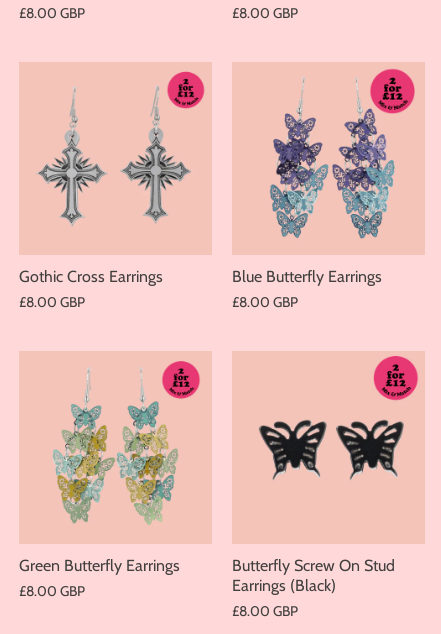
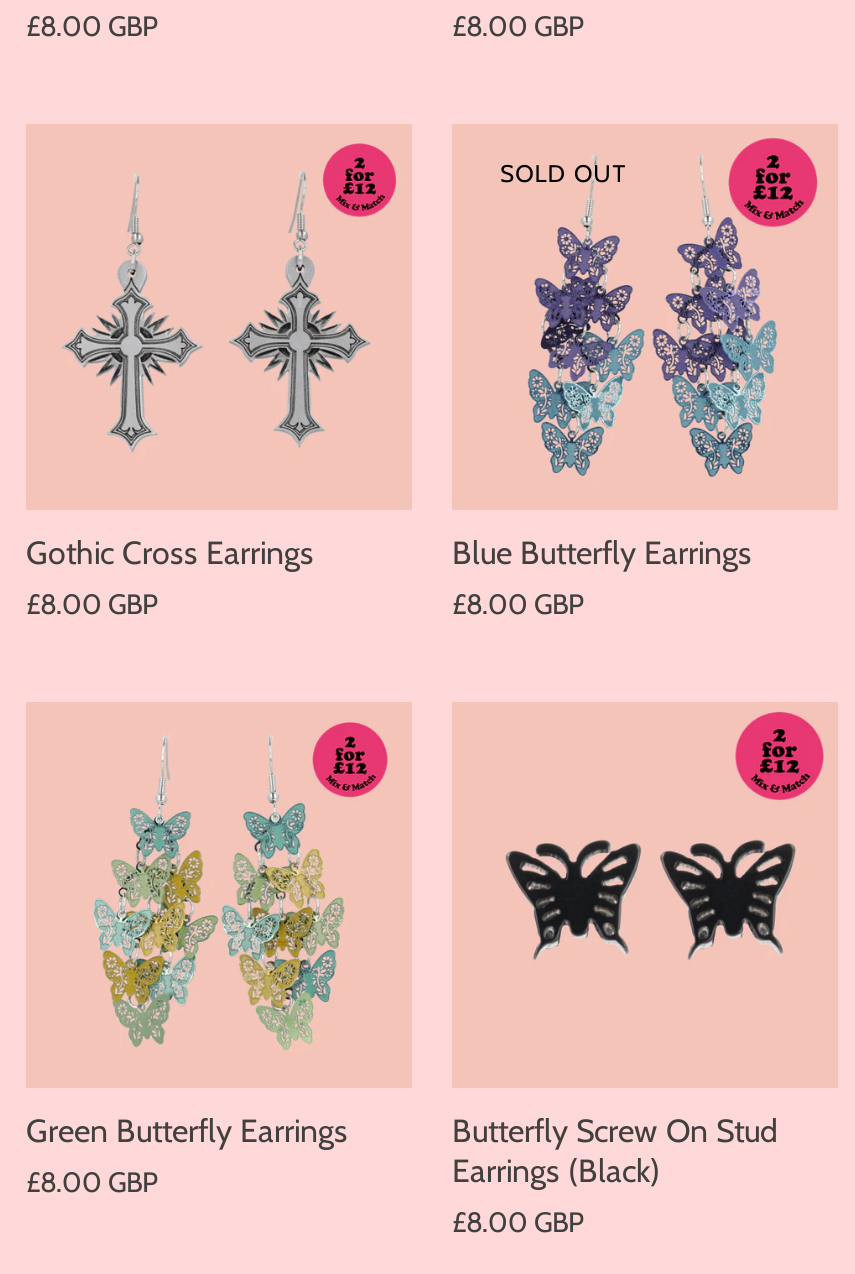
+ SOLD OUT
